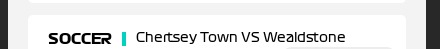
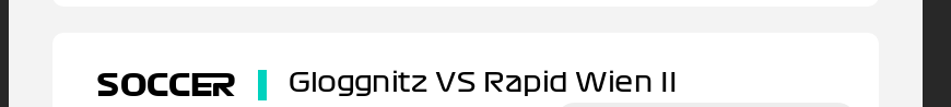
- Chertsey Town VS Wealdstone
+ Gloggnitz VS Rapid Wien II
